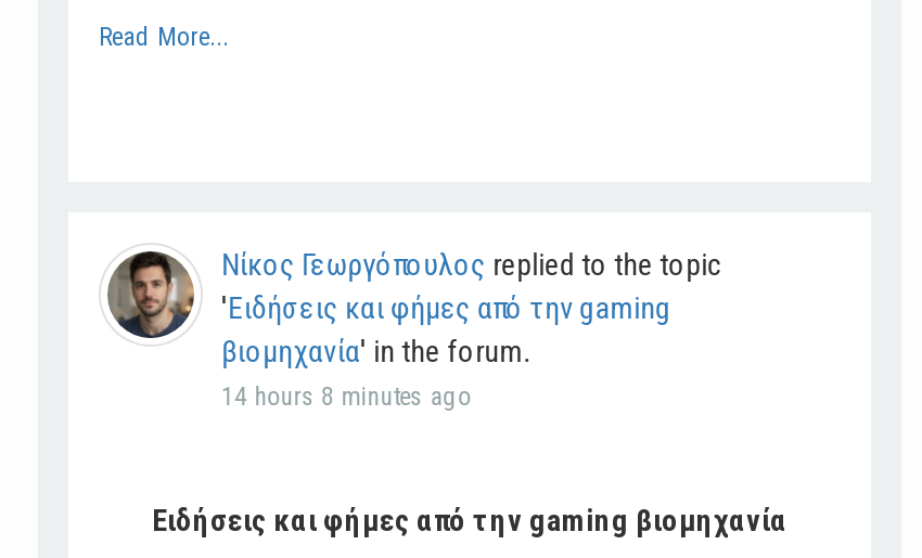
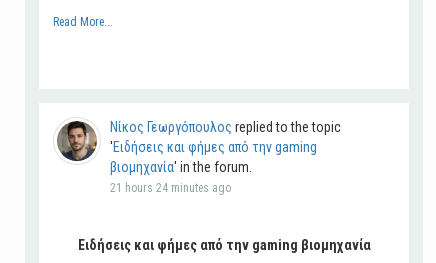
- 14 hours 8 minutes ago
+ 21 hours 24 minutes ago
